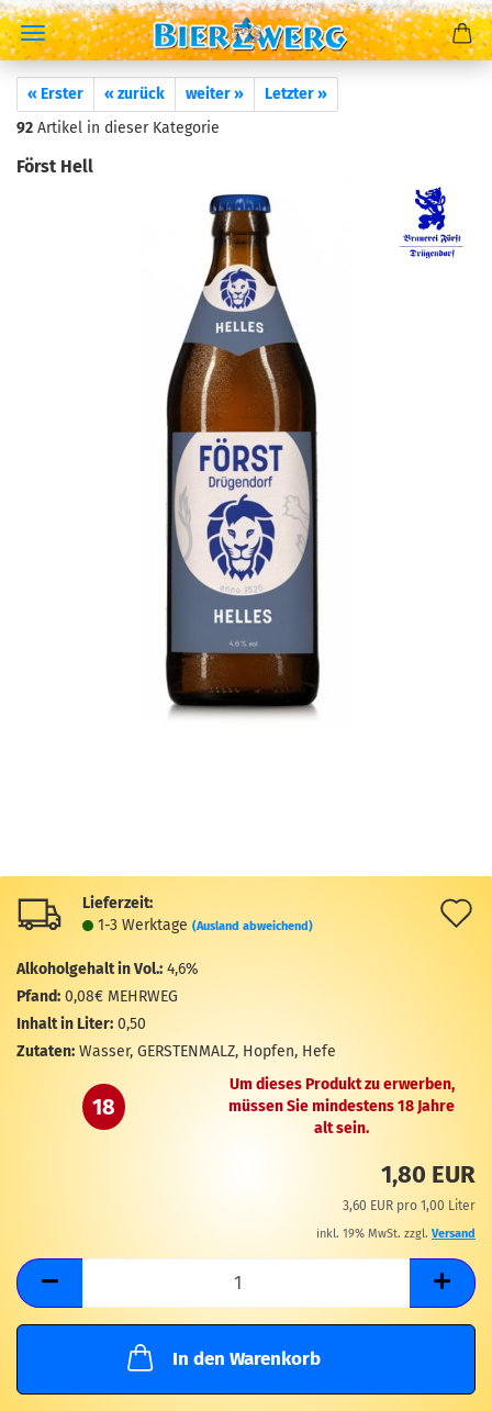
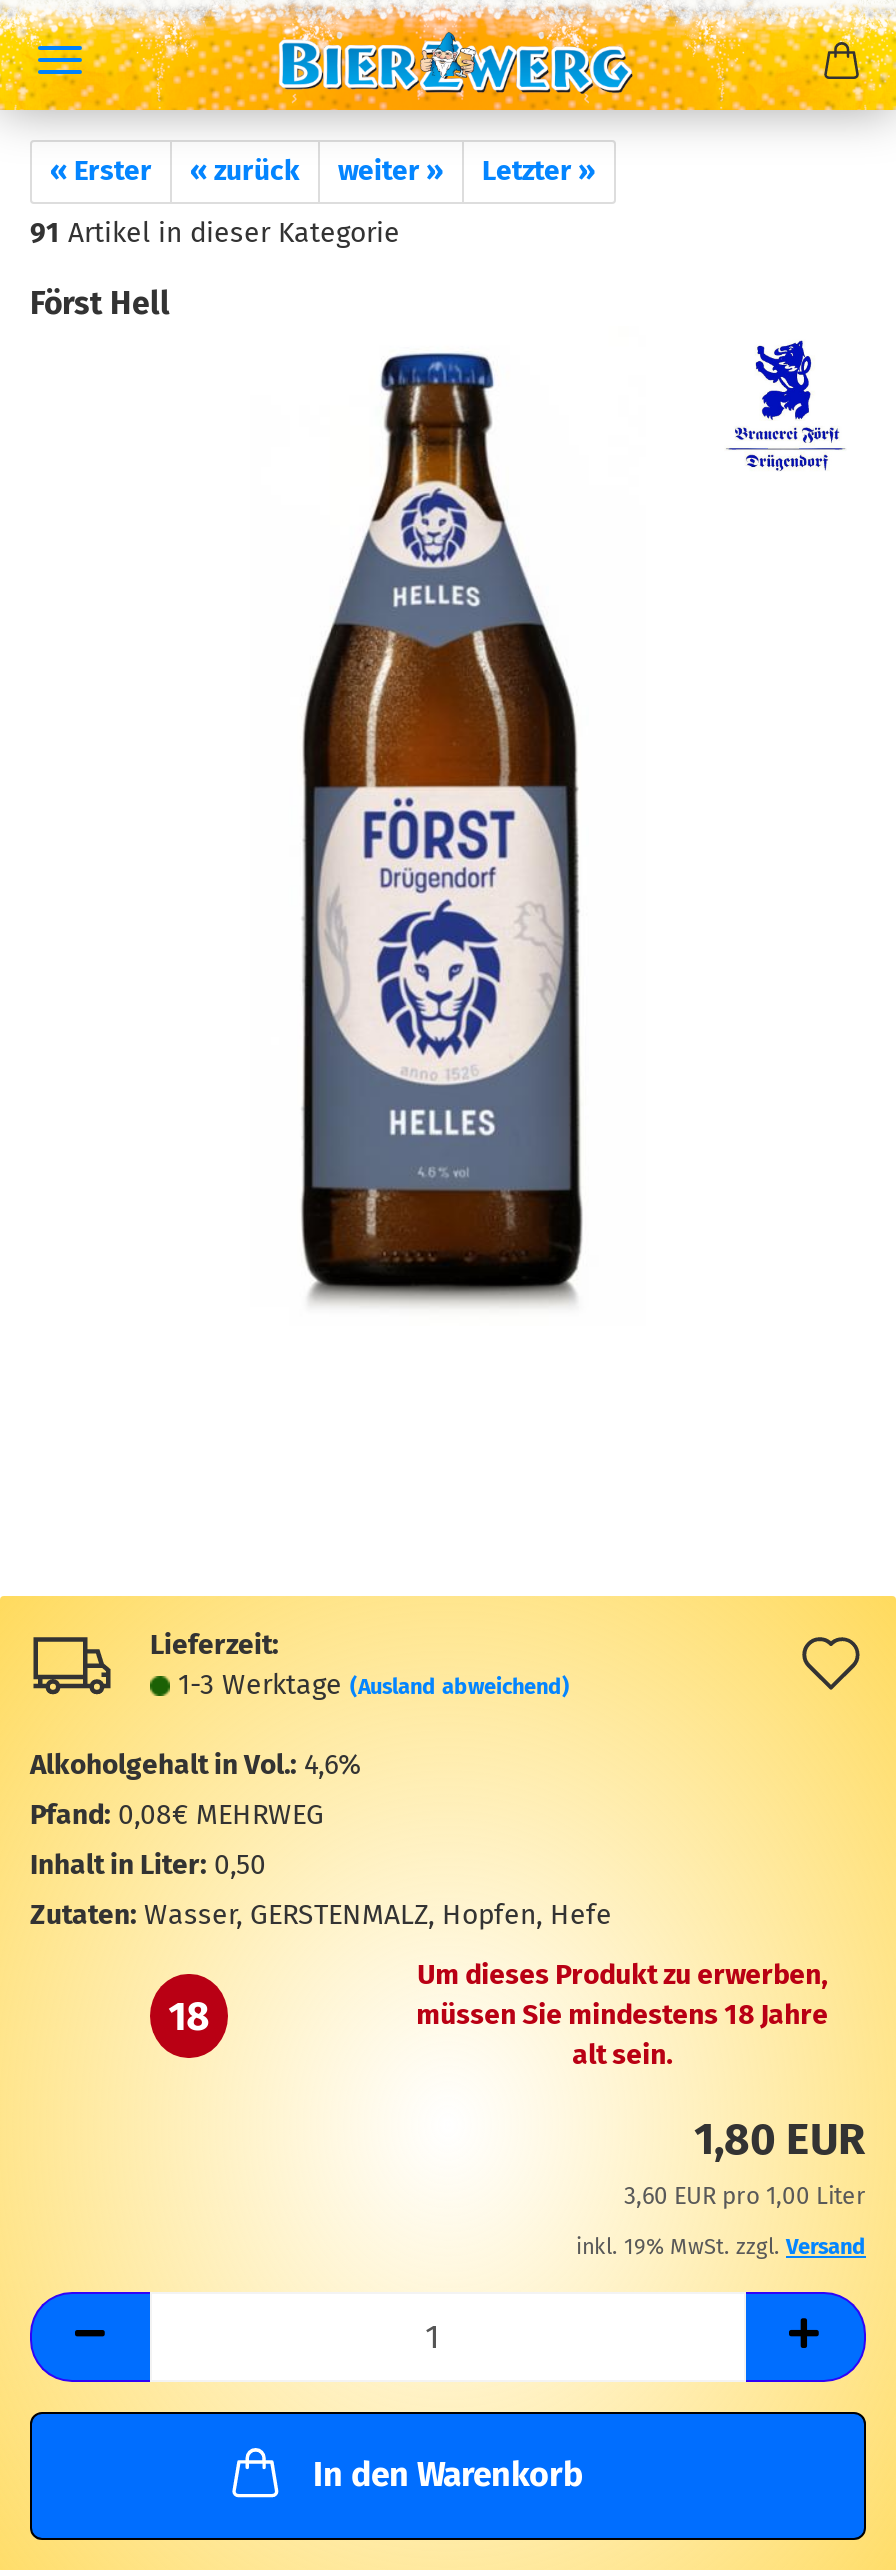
- 92 Artikel in dieser Kategorie
+ 91 Artikel in dieser Kategorie
